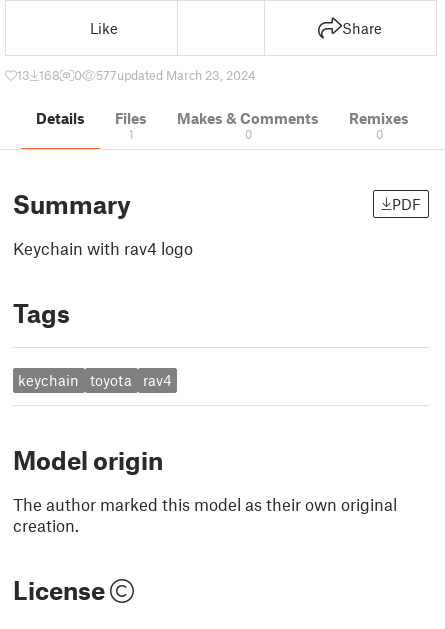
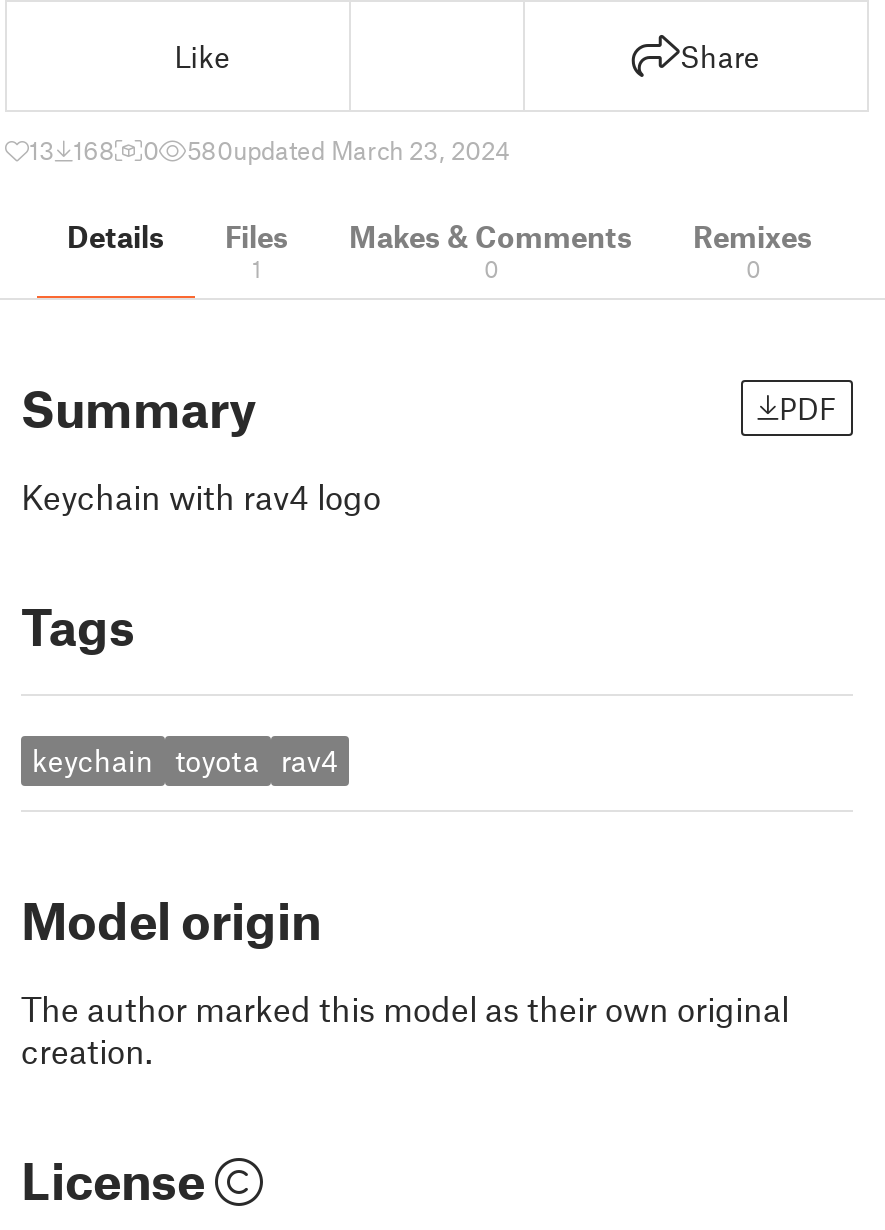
- 577updated March 23, 2024
+ 580updated March 23, 2024
